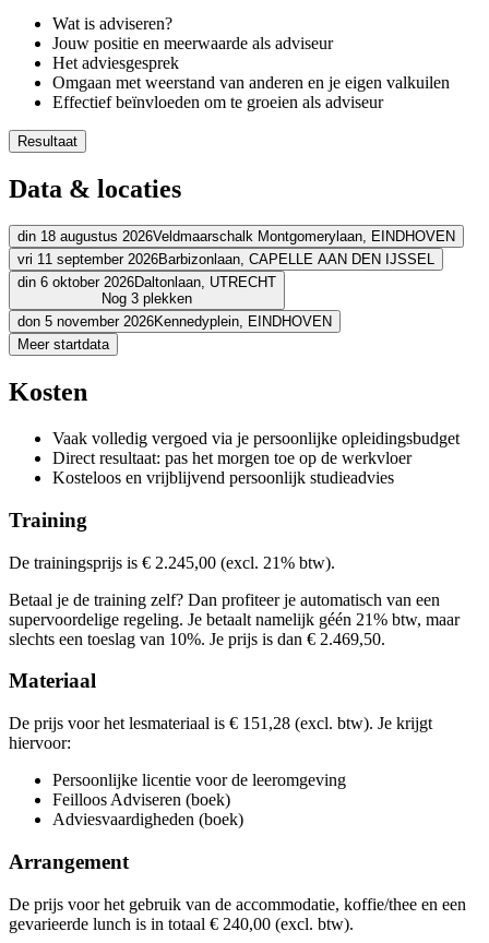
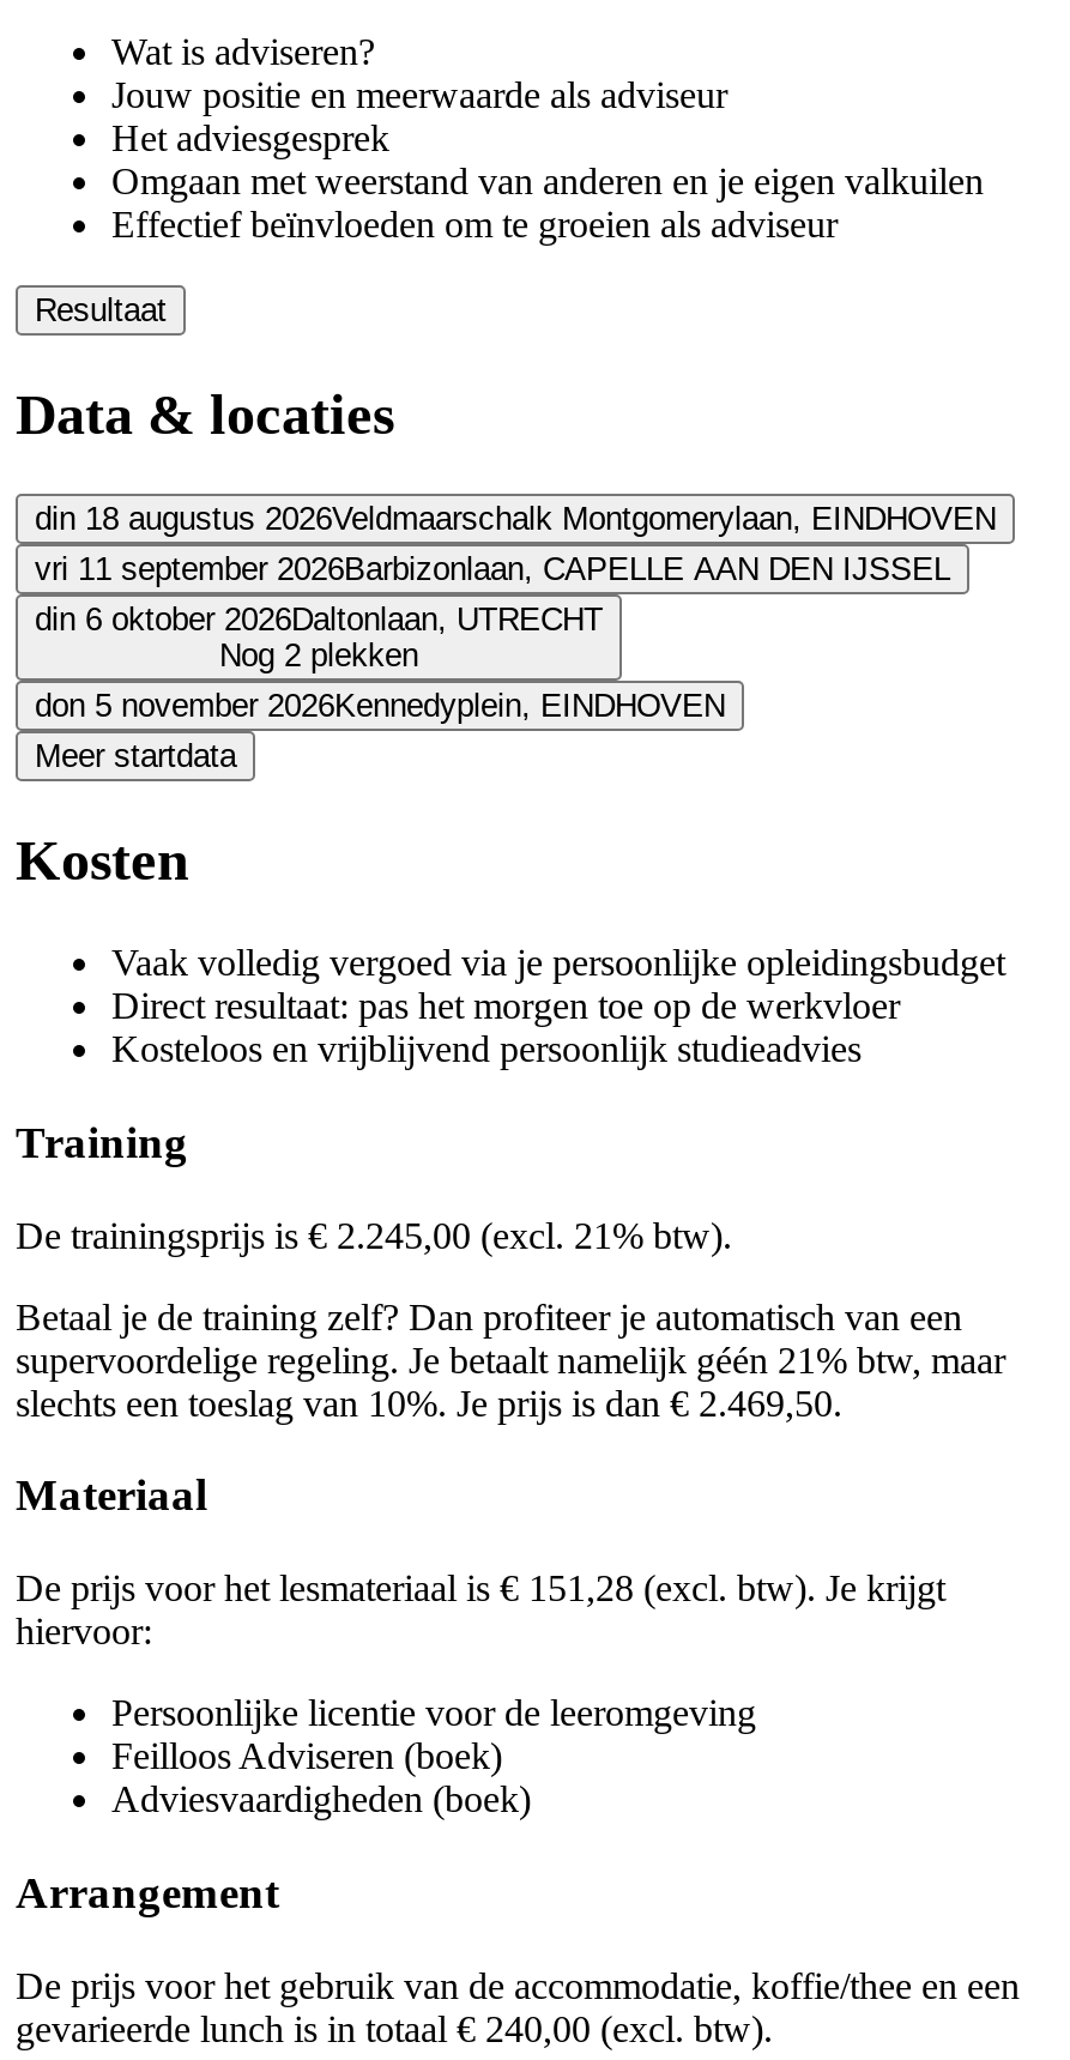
- Nog 3 plekken
+ Nog 2 plekken
